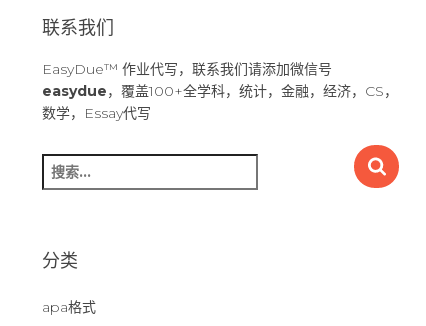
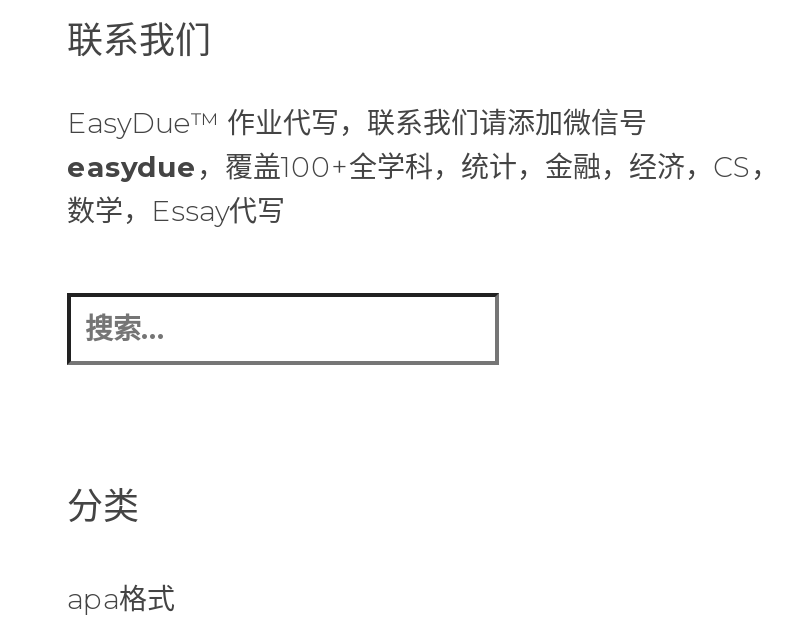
- [image]
